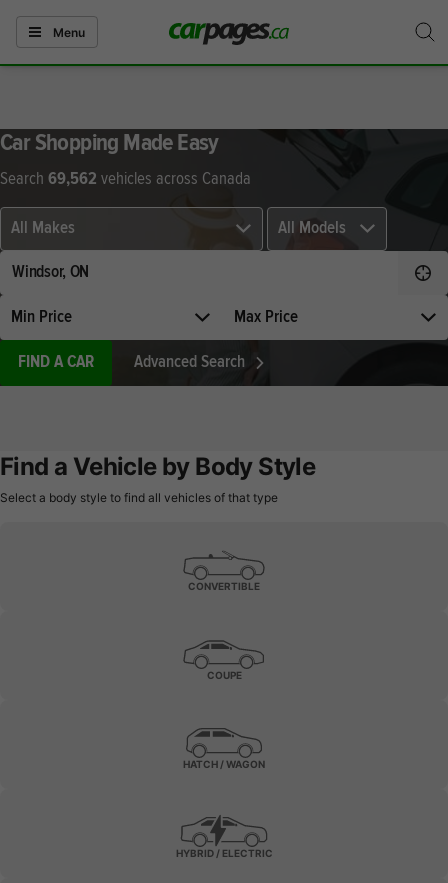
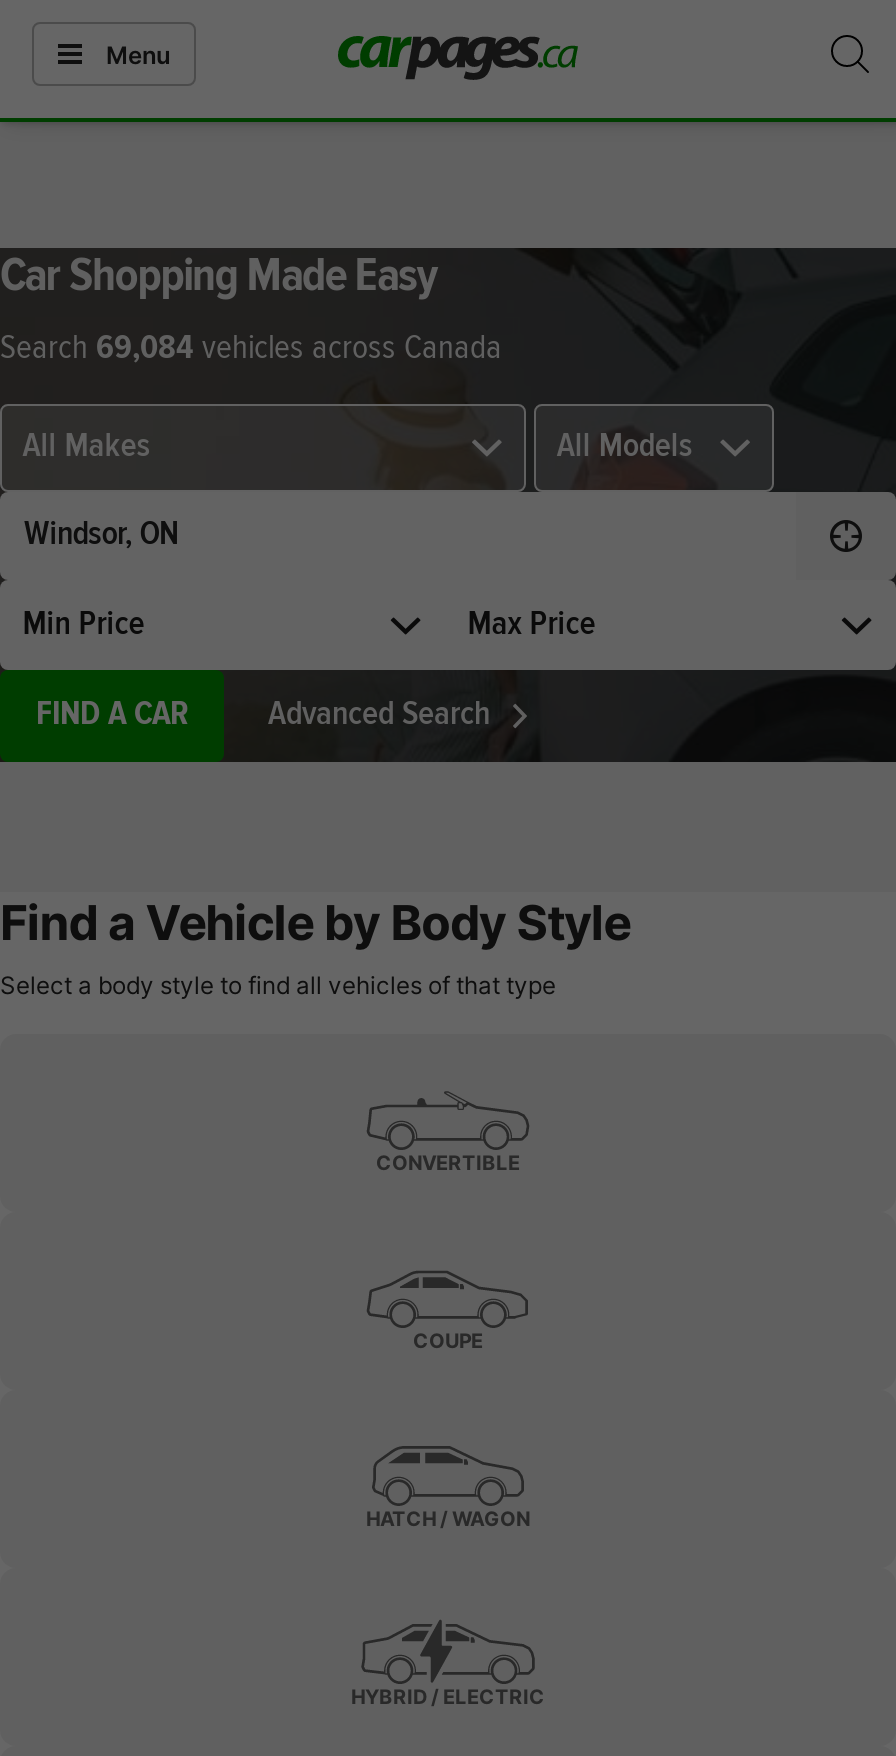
- Search 69,562 vehicles across Canada
+ Search 69,084 vehicles across Canada
